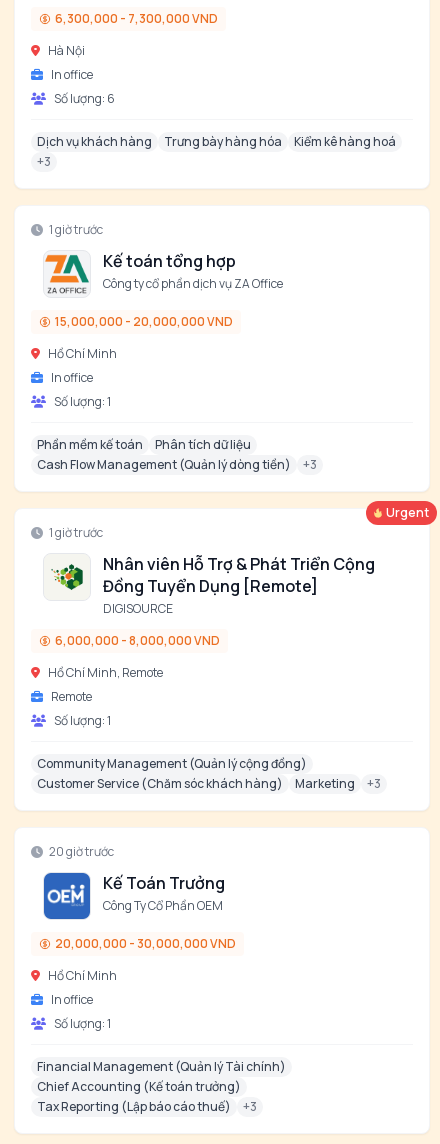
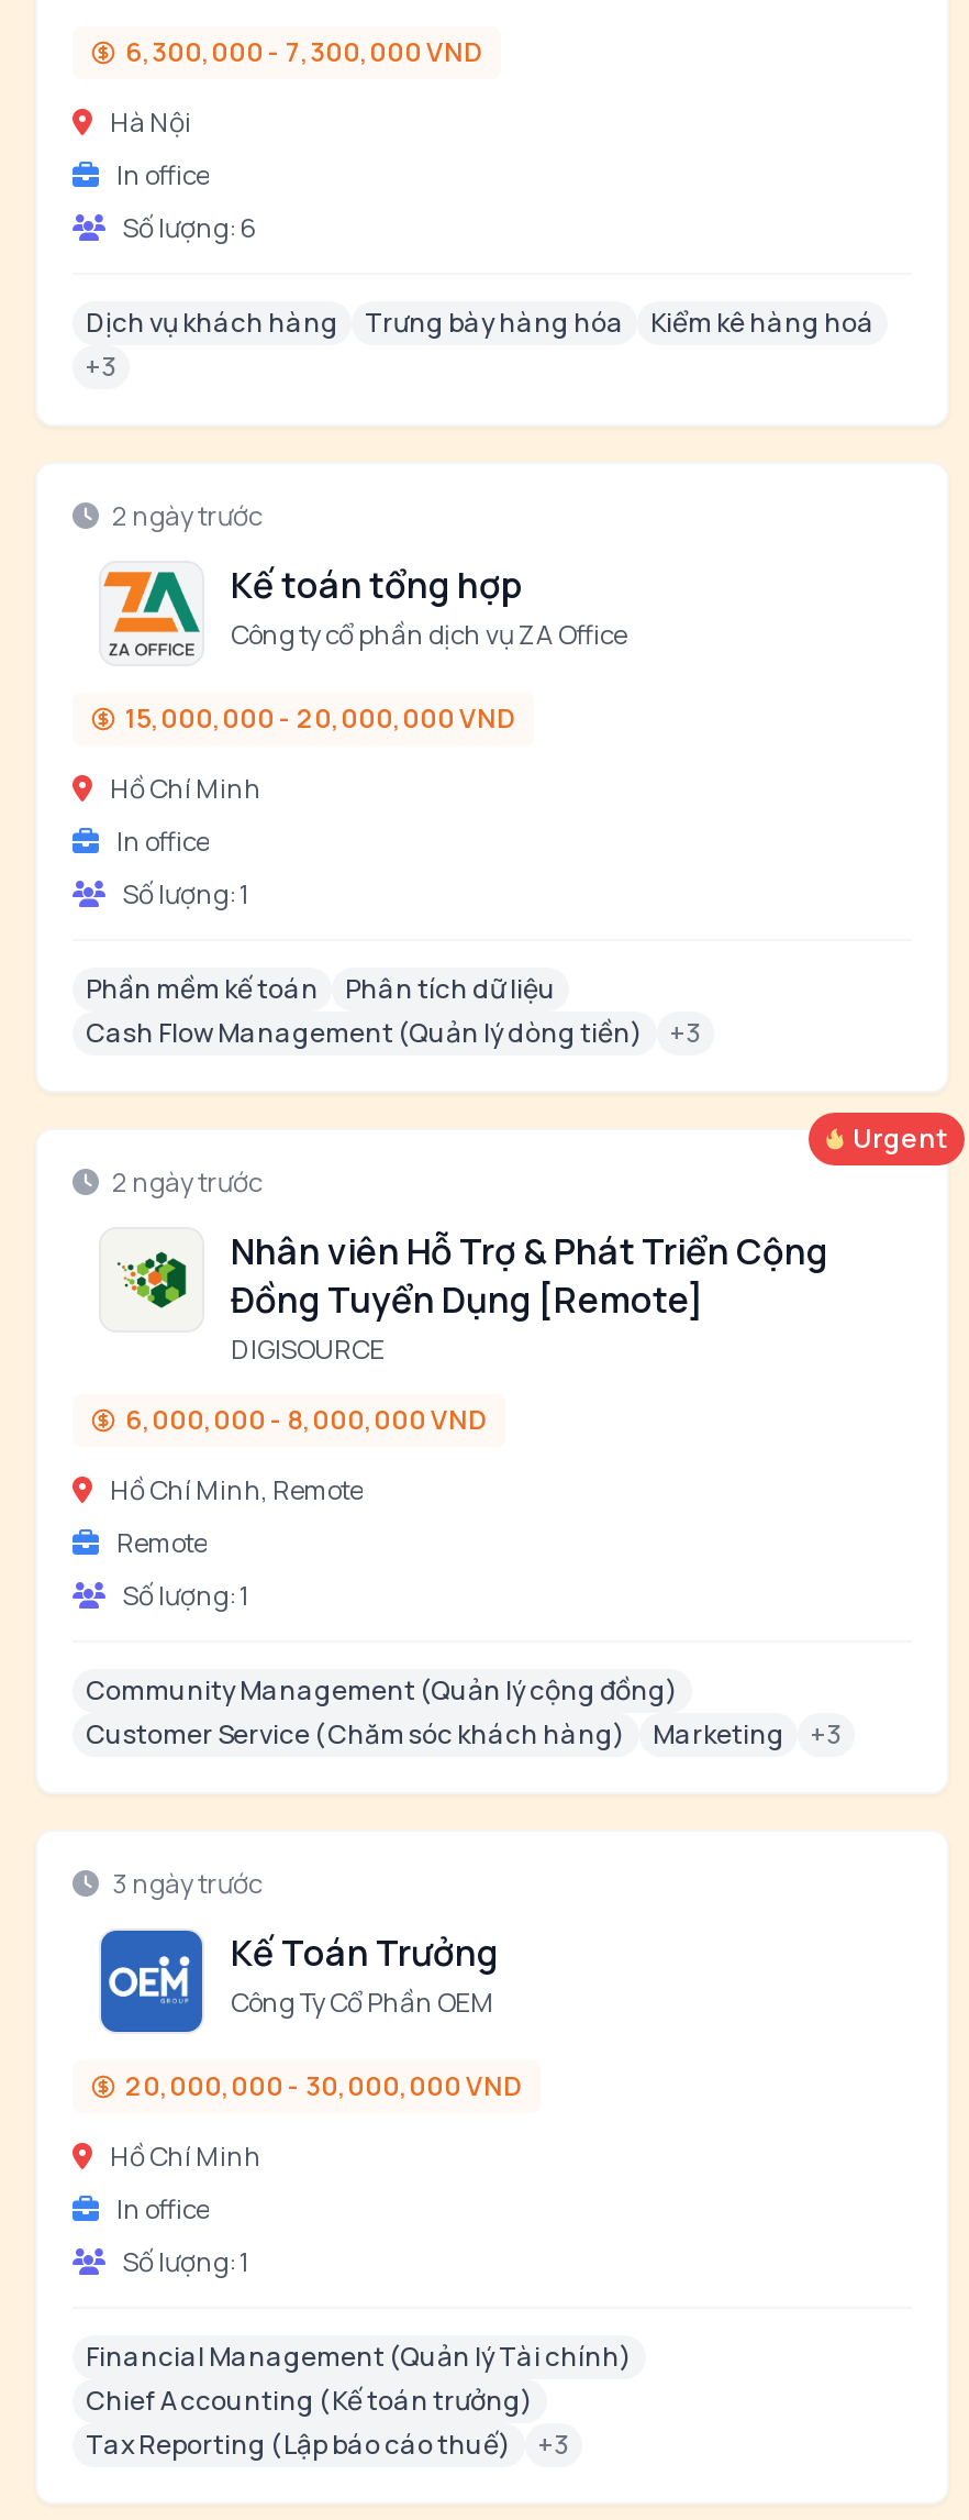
- 1 giờ trước
+ 2 ngày trước

- 1 giờ trước
+ 2 ngày trước

- 20 giờ trước
+ 3 ngày trước
